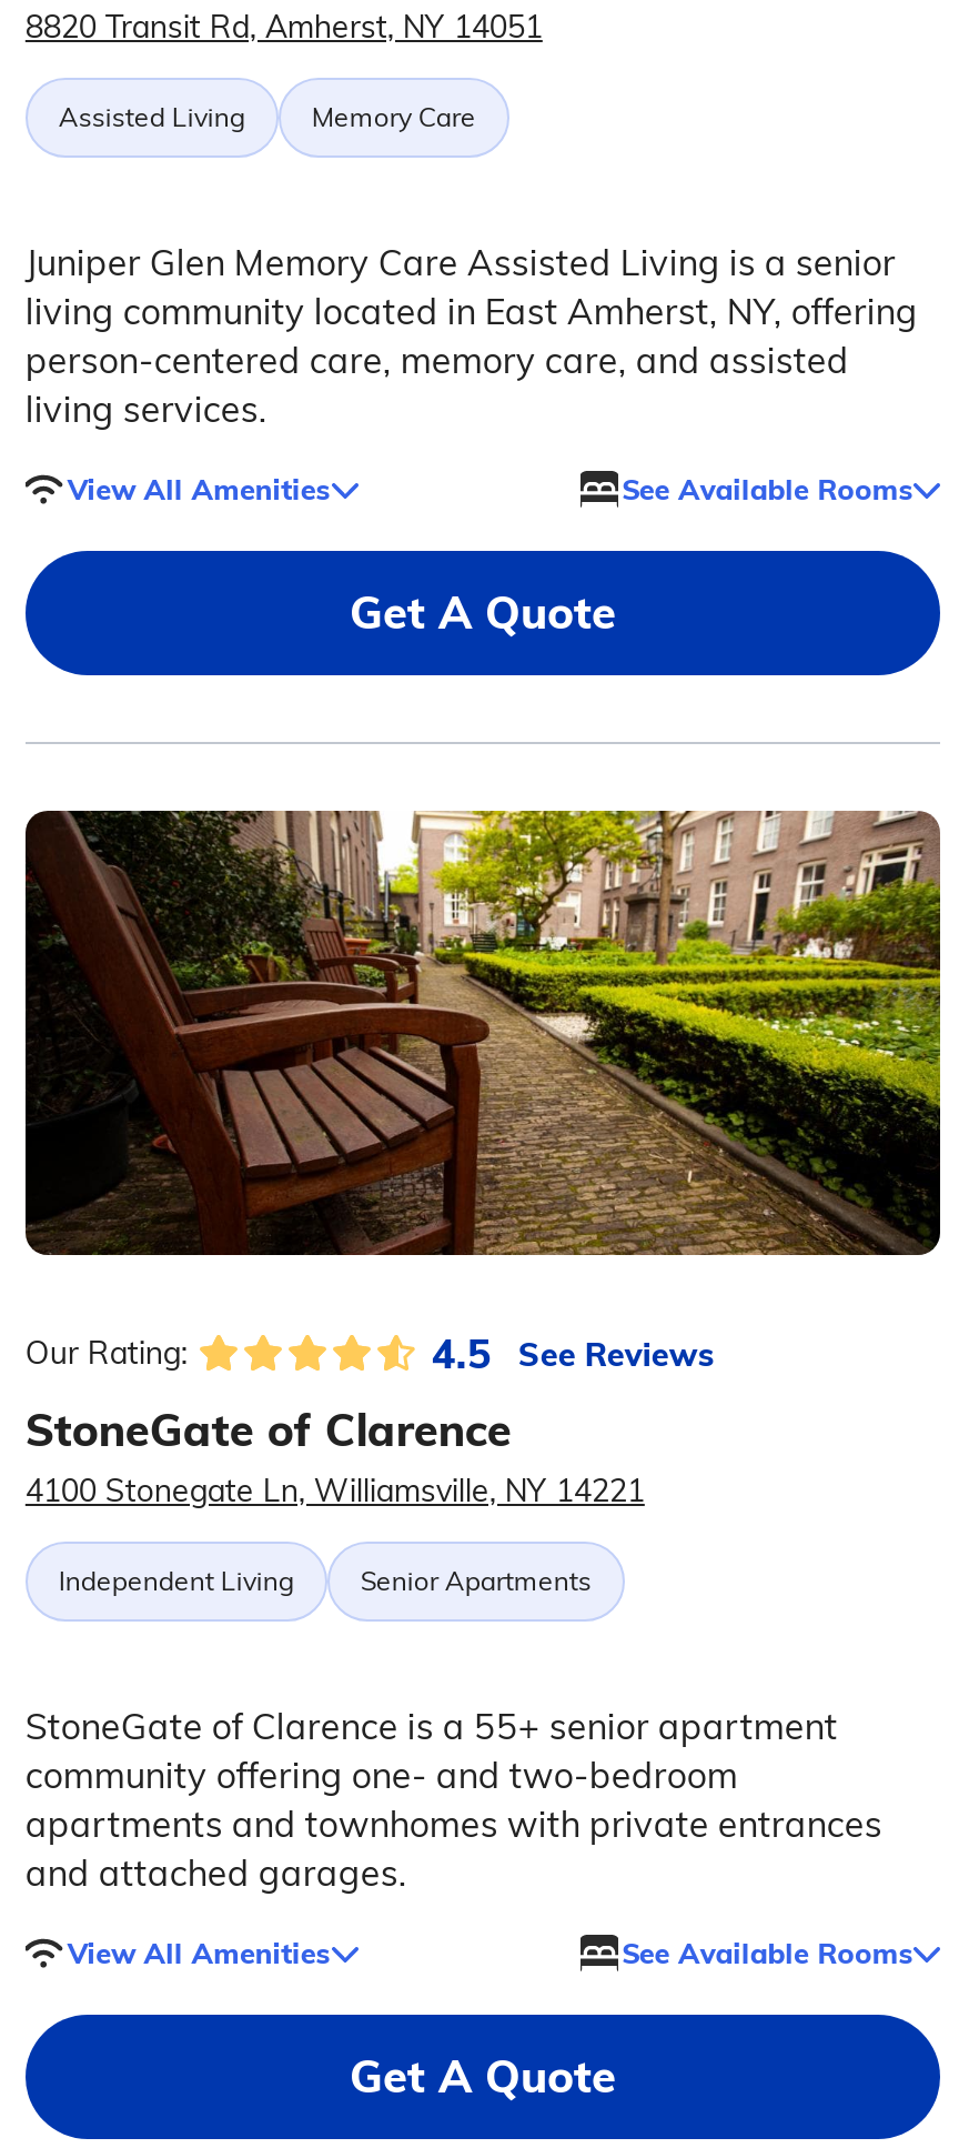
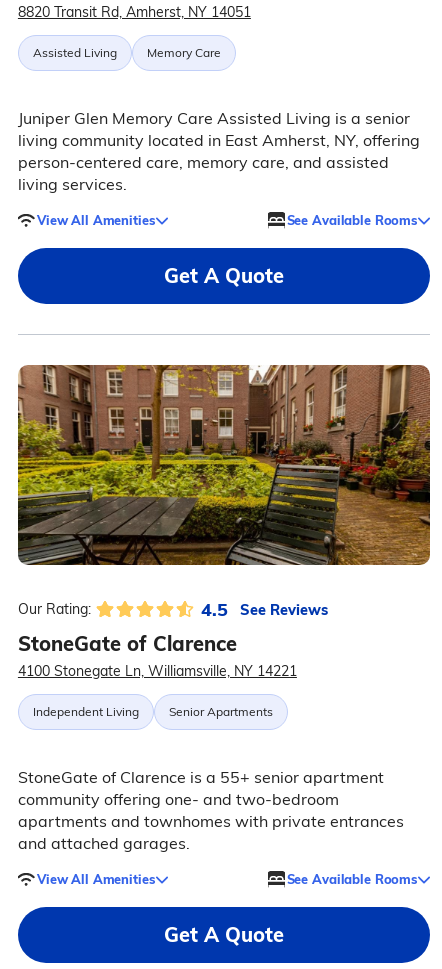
- [image]
+ [image]
